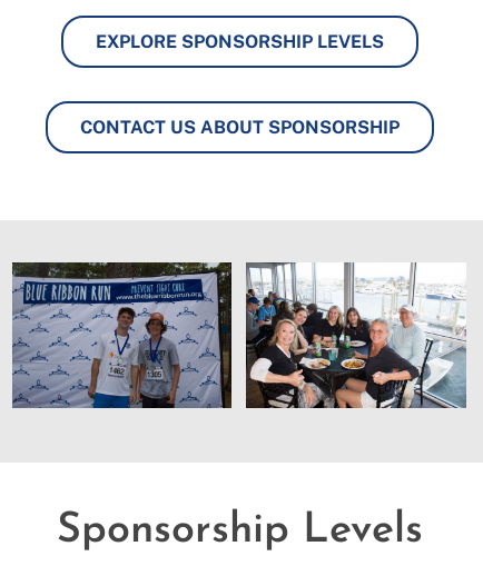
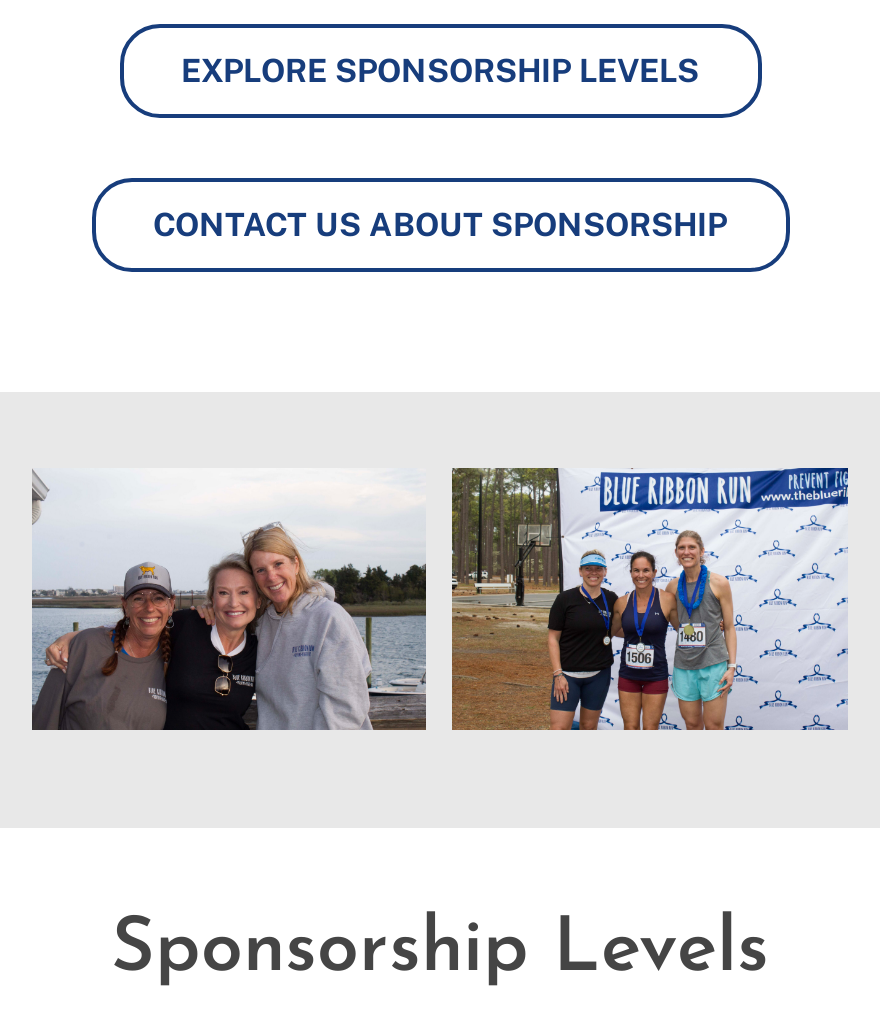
- [image]
+ [image]

- [image]
+ [image]
